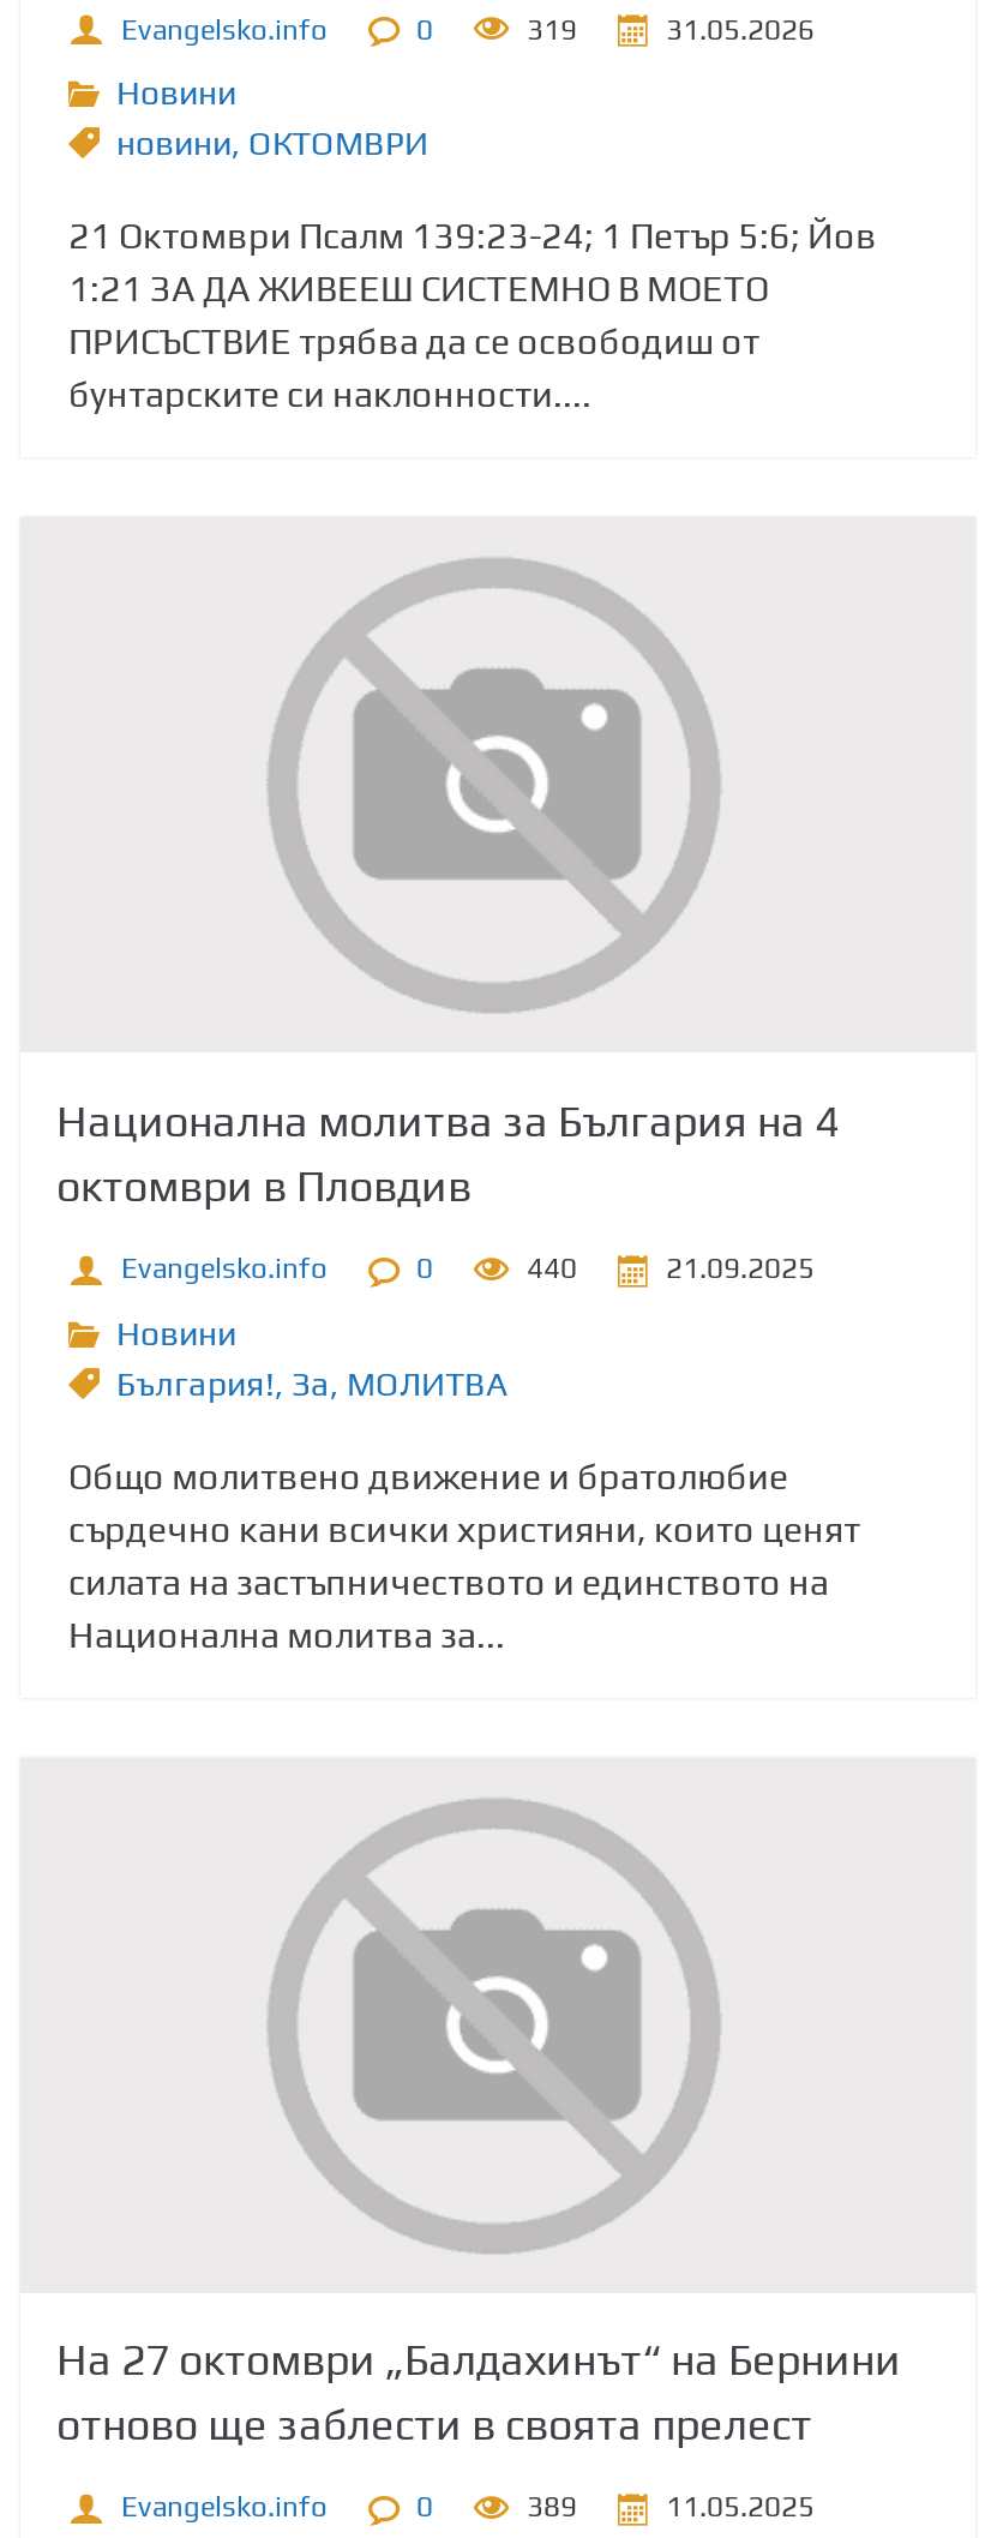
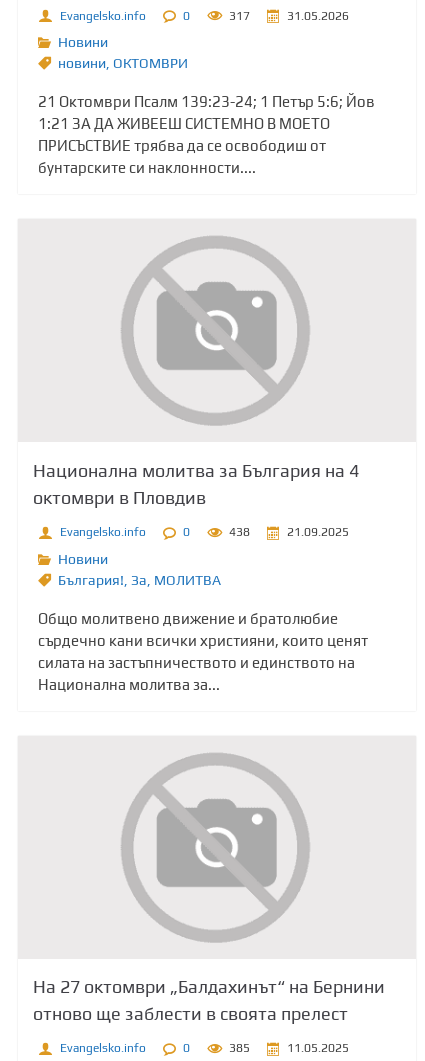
- 319
+ 317

- 440
+ 438

- 389
+ 385
